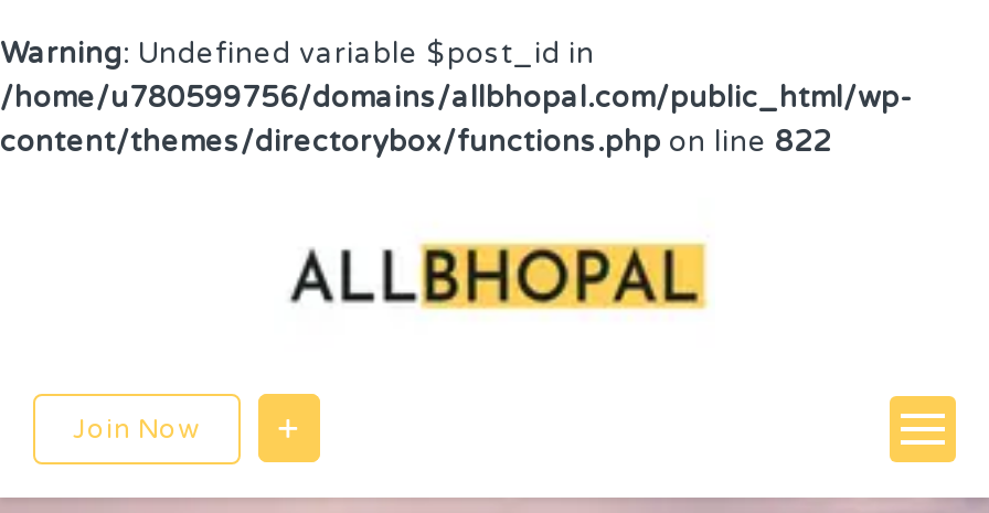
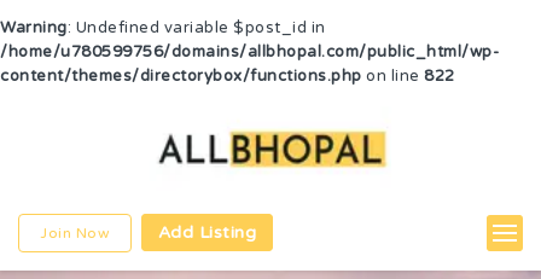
+ Add Listing
